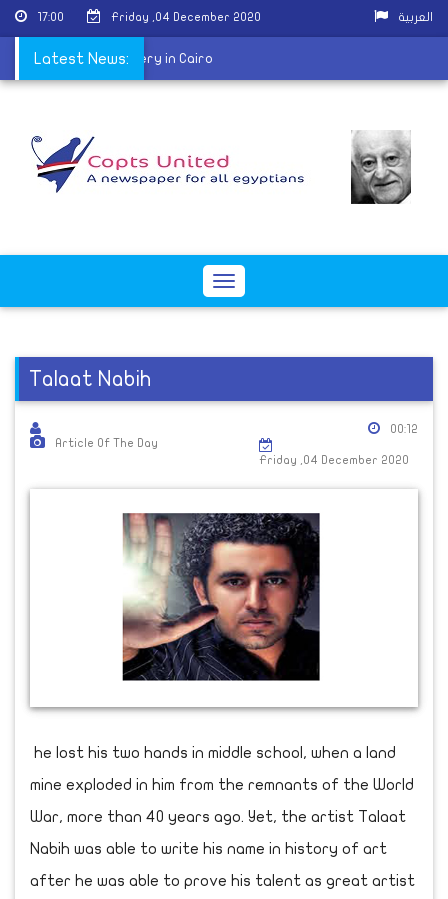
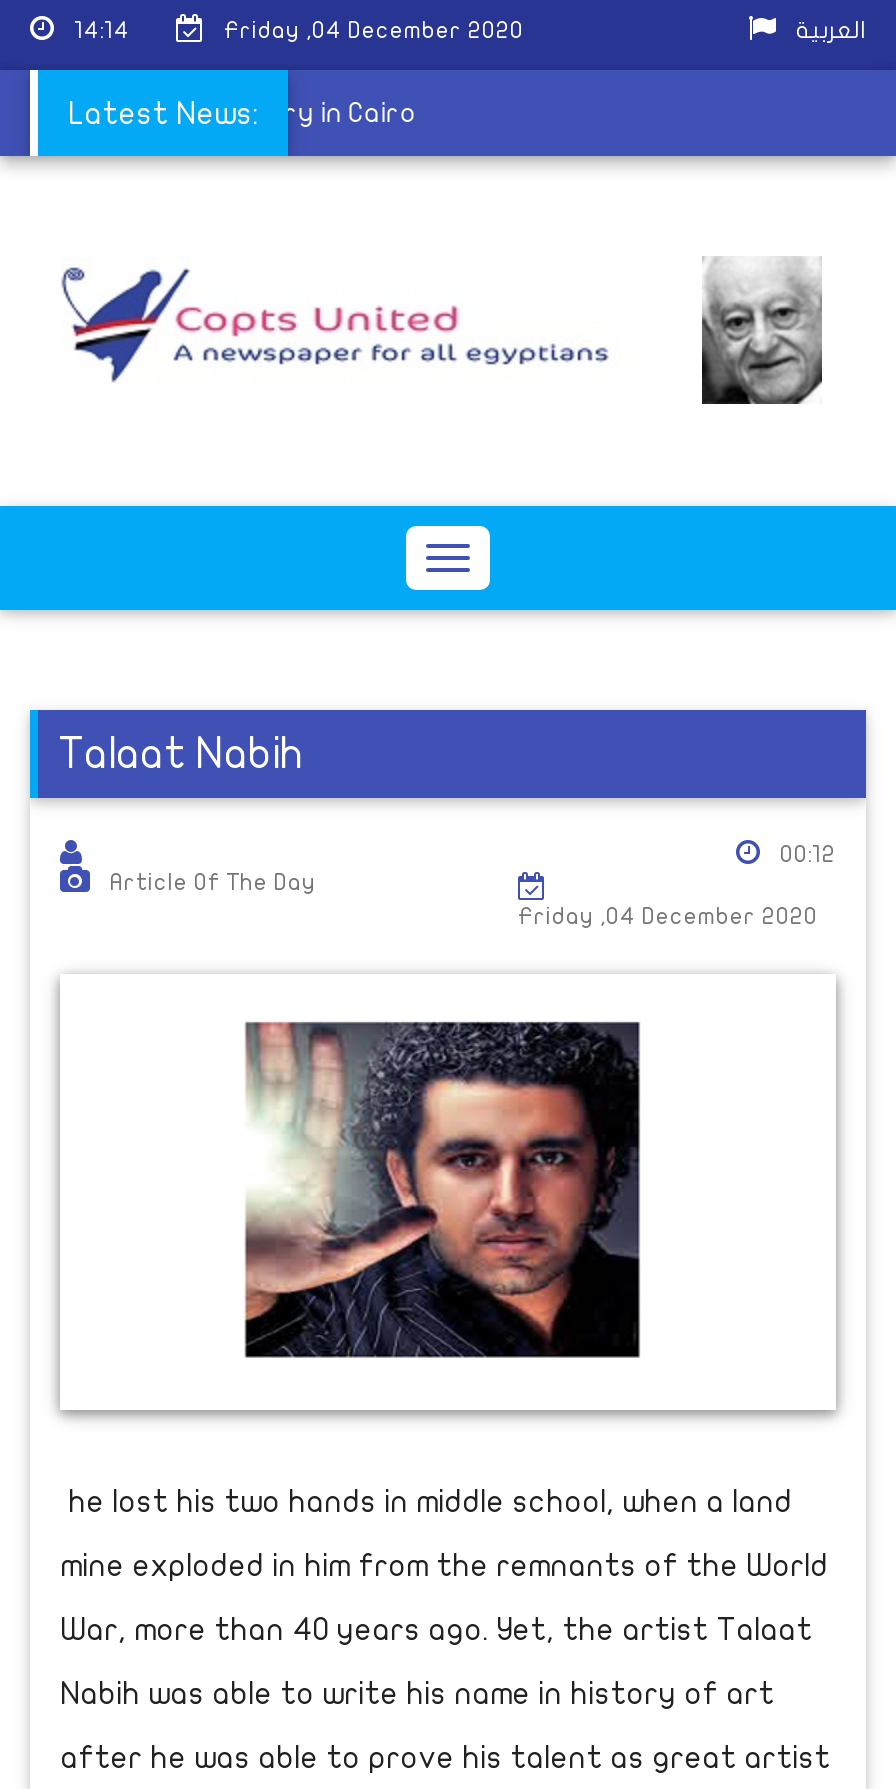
- 17:00
+ 14:14
